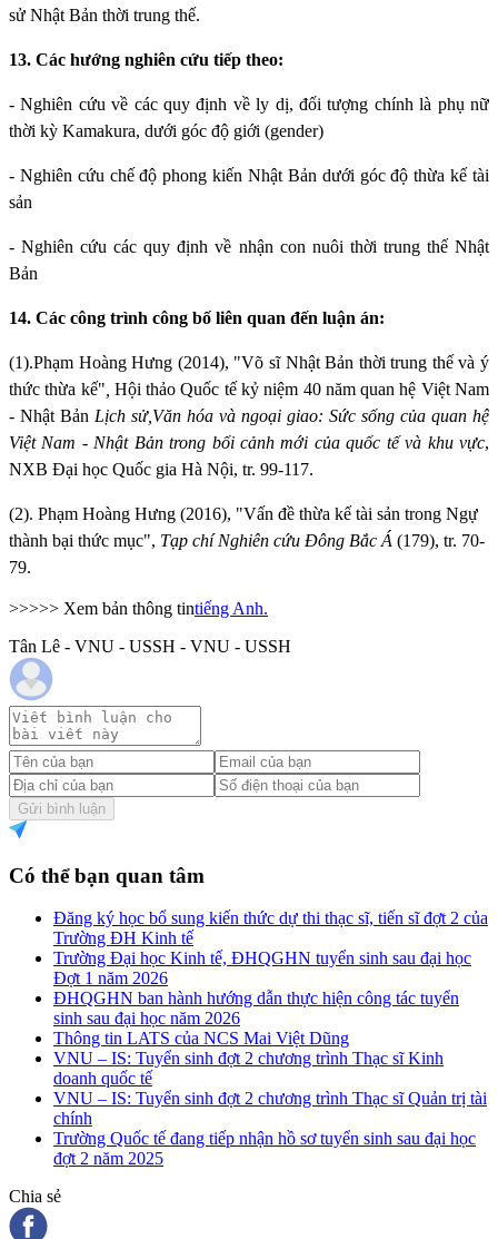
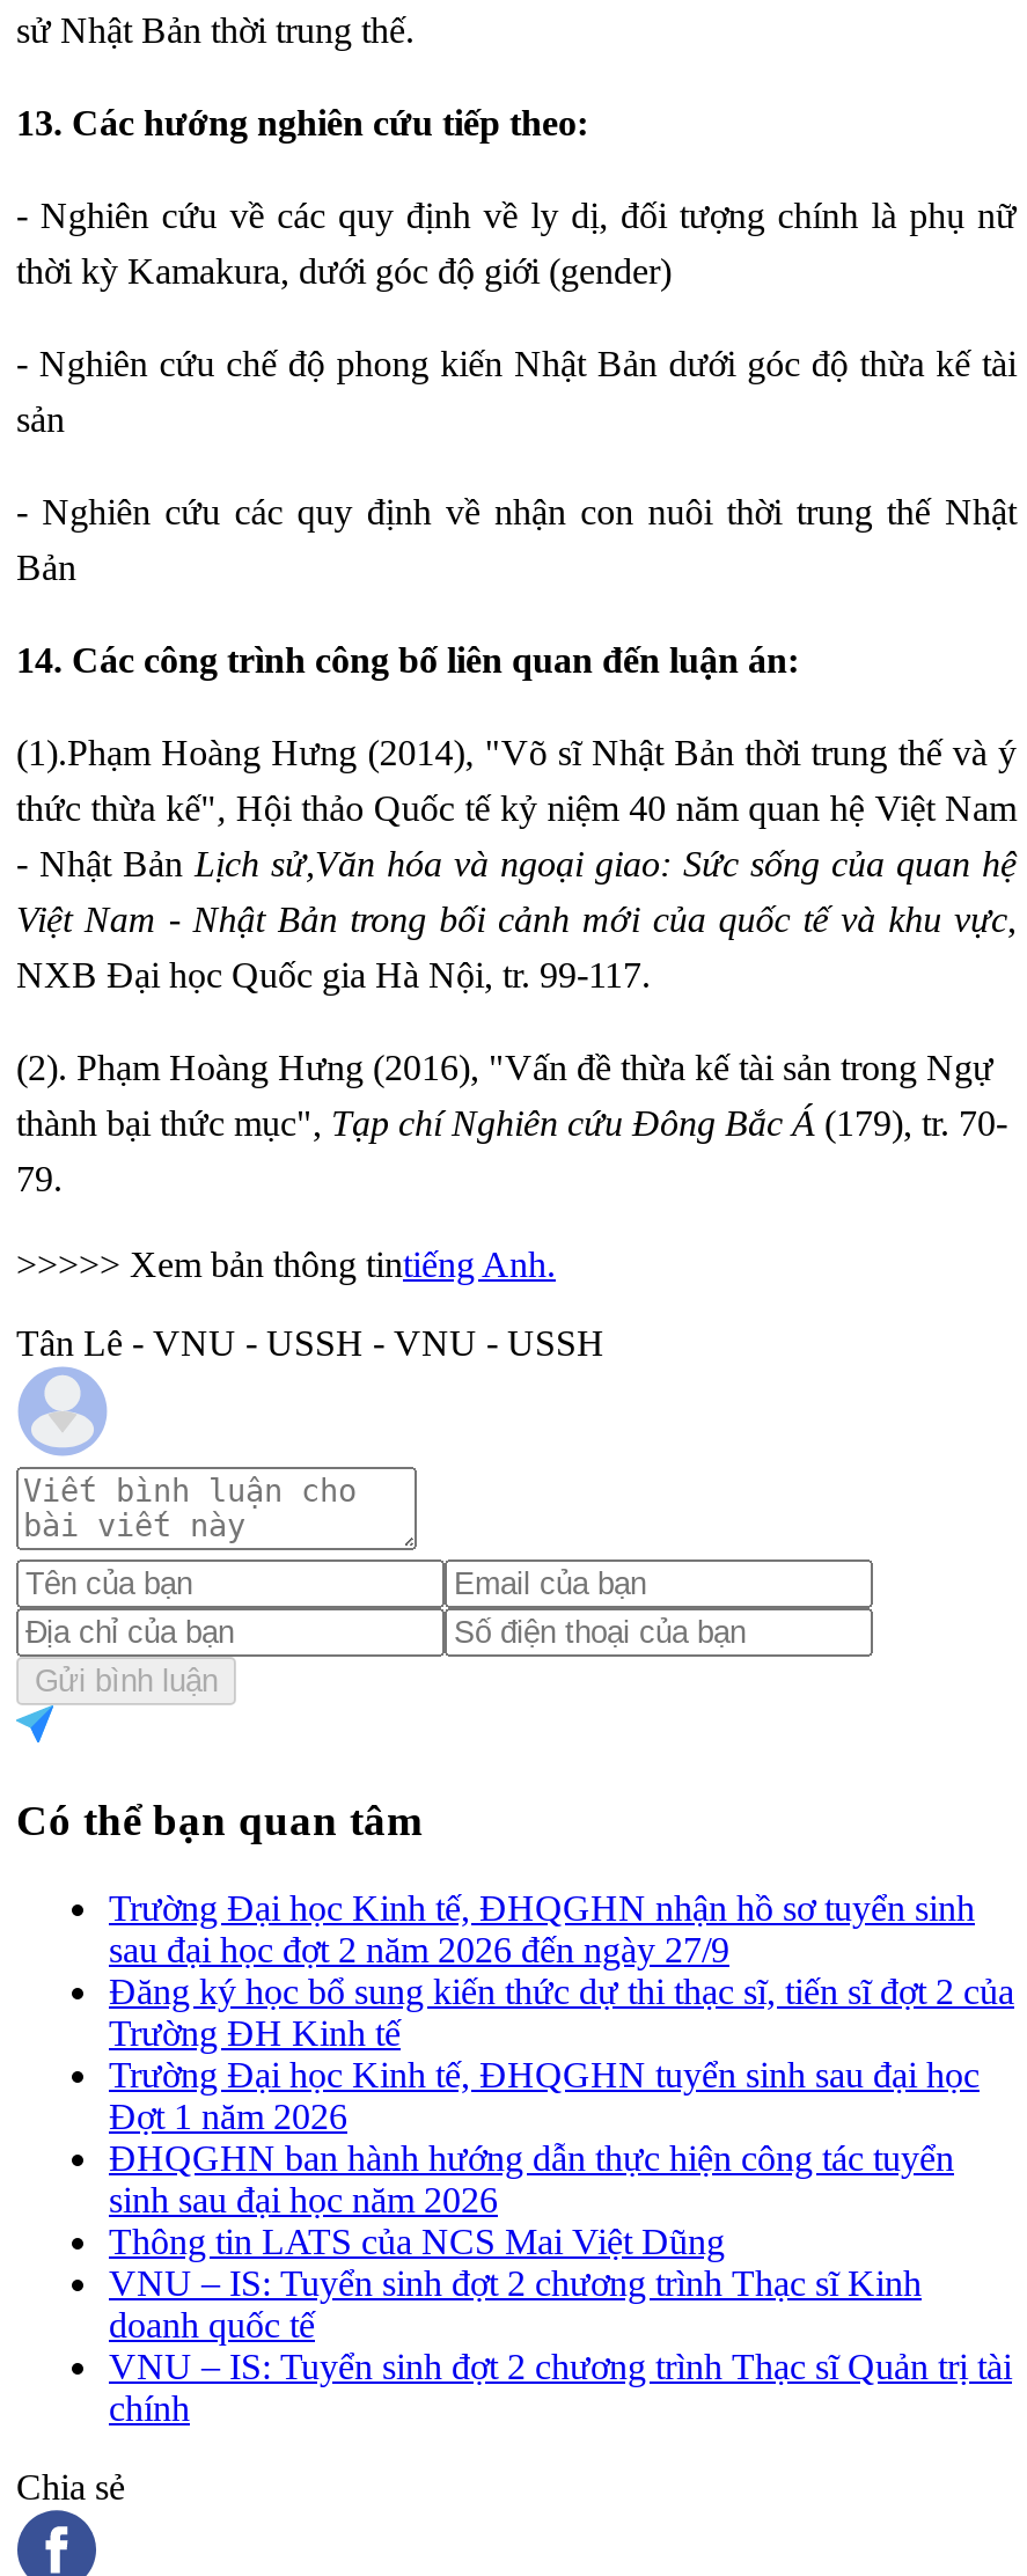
+ Trường Đại học Kinh tế, ĐHQGHN nhận hồ sơ tuyển sinh
+ sau đại học đợt 2 năm 2026 đến ngày 27/9

moved down: Đăng ký học bổ sung kiến thức dự thi thạc sĩ, tiến sĩ đợt 2 của | Trường ĐH Kinh tế | Trường Đại học Kinh tế, ĐHQGHN tuyển sinh sau đại học | ... | VNU – IS: Tuyển sinh đợt 2 chương trình Thạc sĩ Quản trị tài | chính

- Trường Quốc tế đang tiếp nhận hồ sơ tuyển sinh sau đại học
- đợt 2 năm 2025
